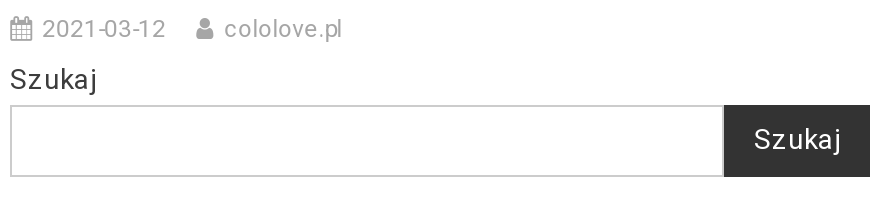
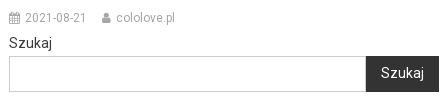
- 2021-03-12
+ 2021-08-21
